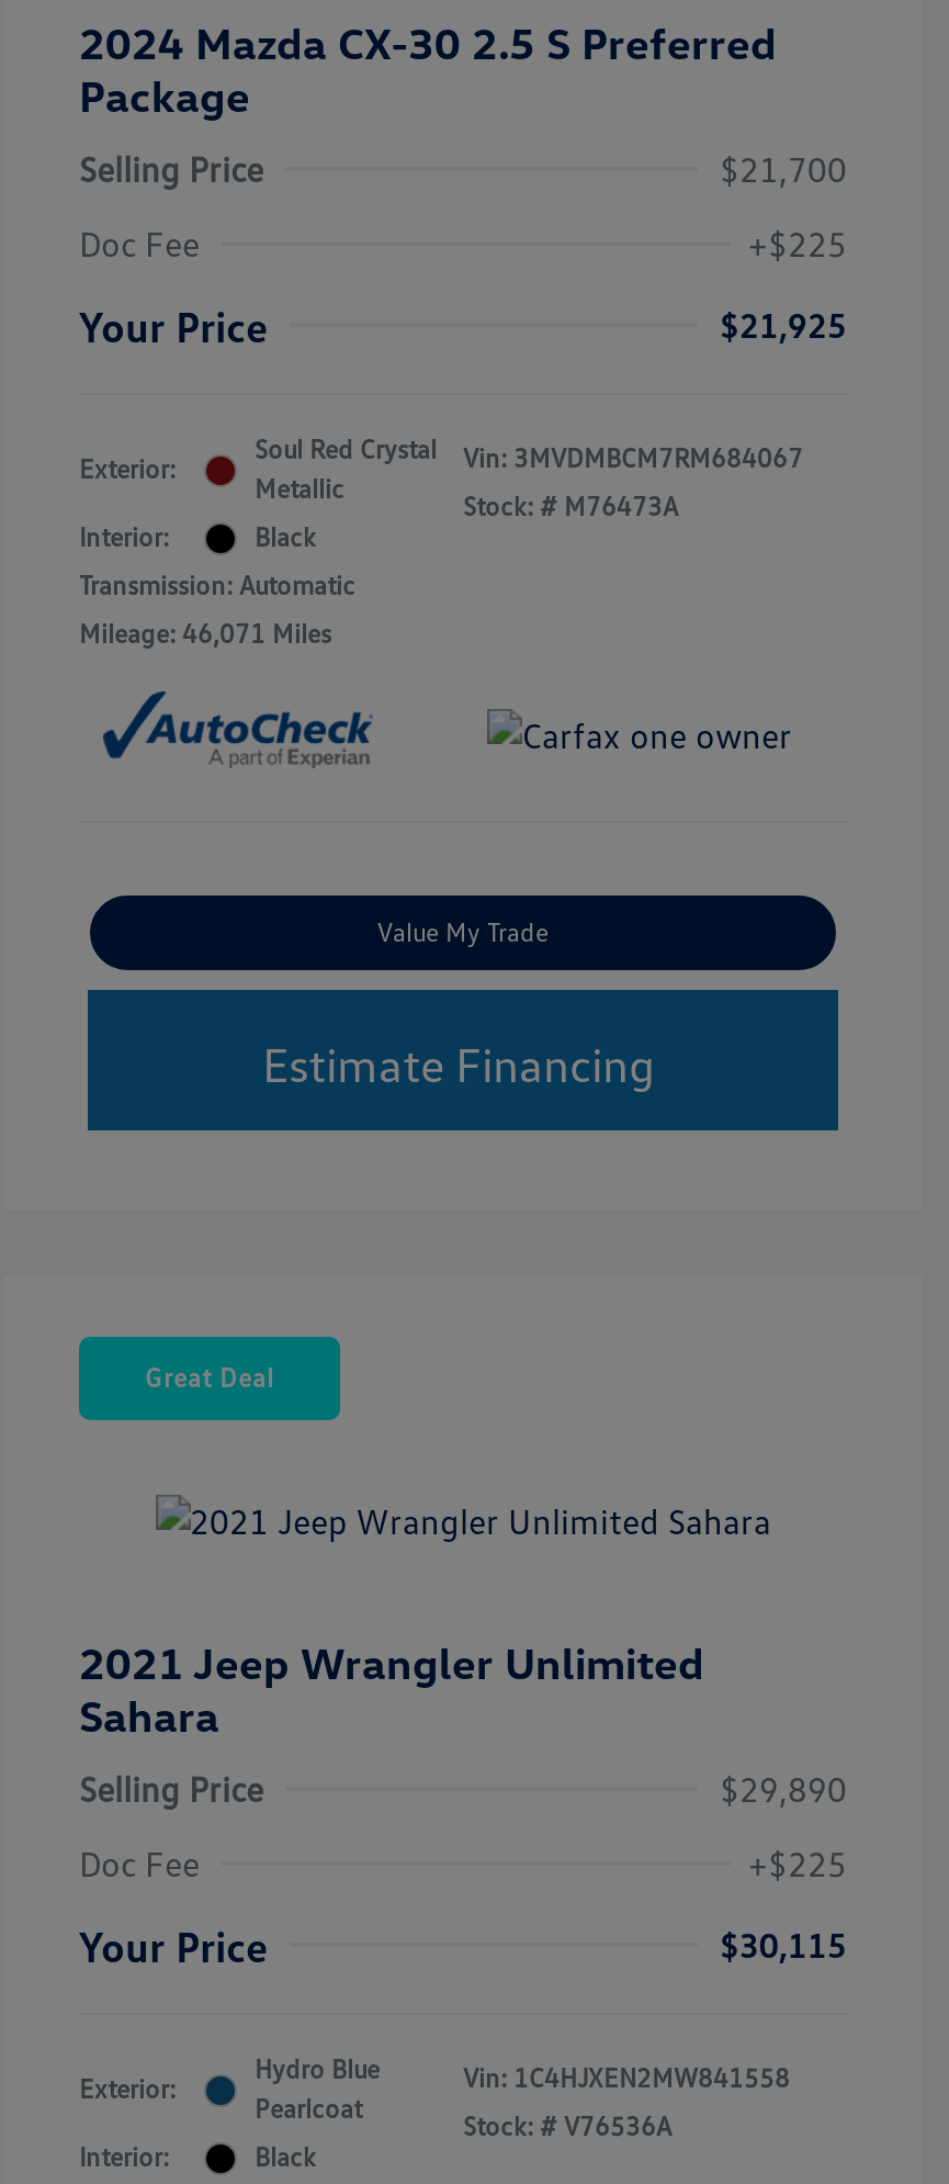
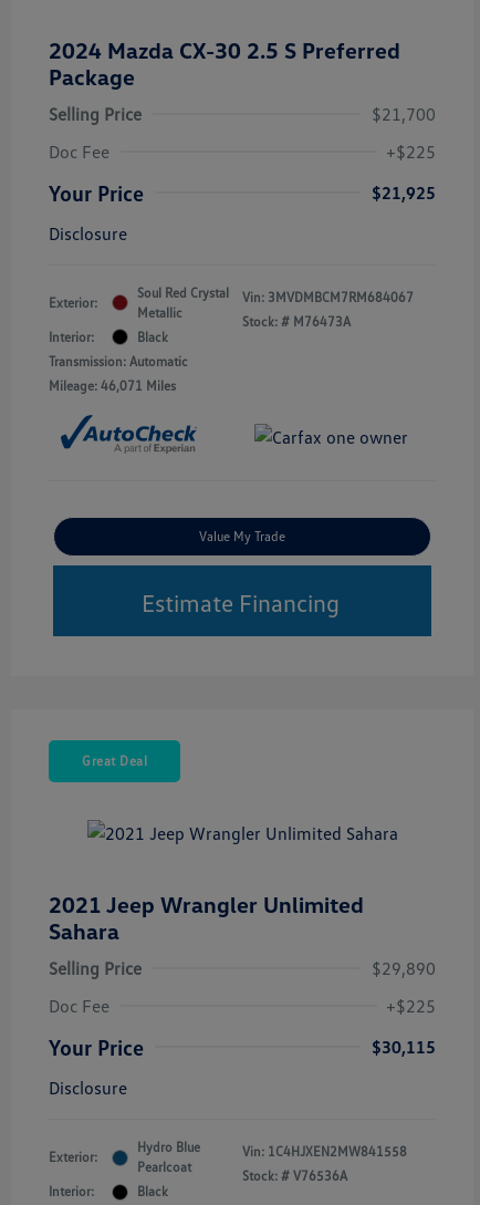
+ Disclosure

+ Disclosure
